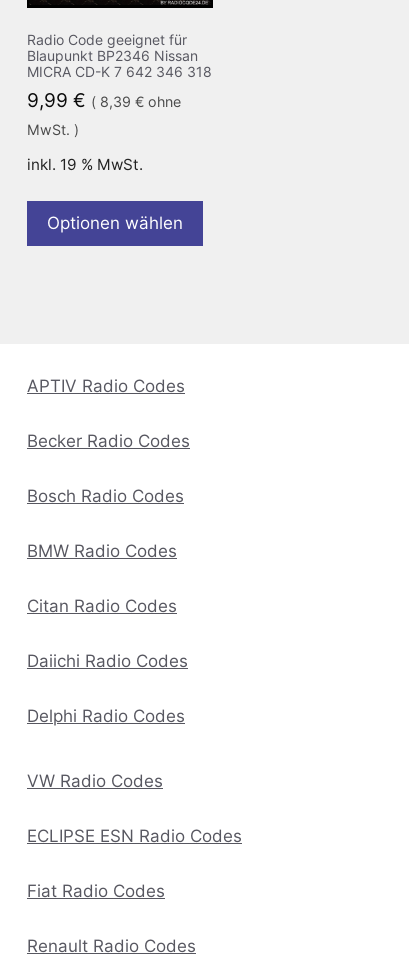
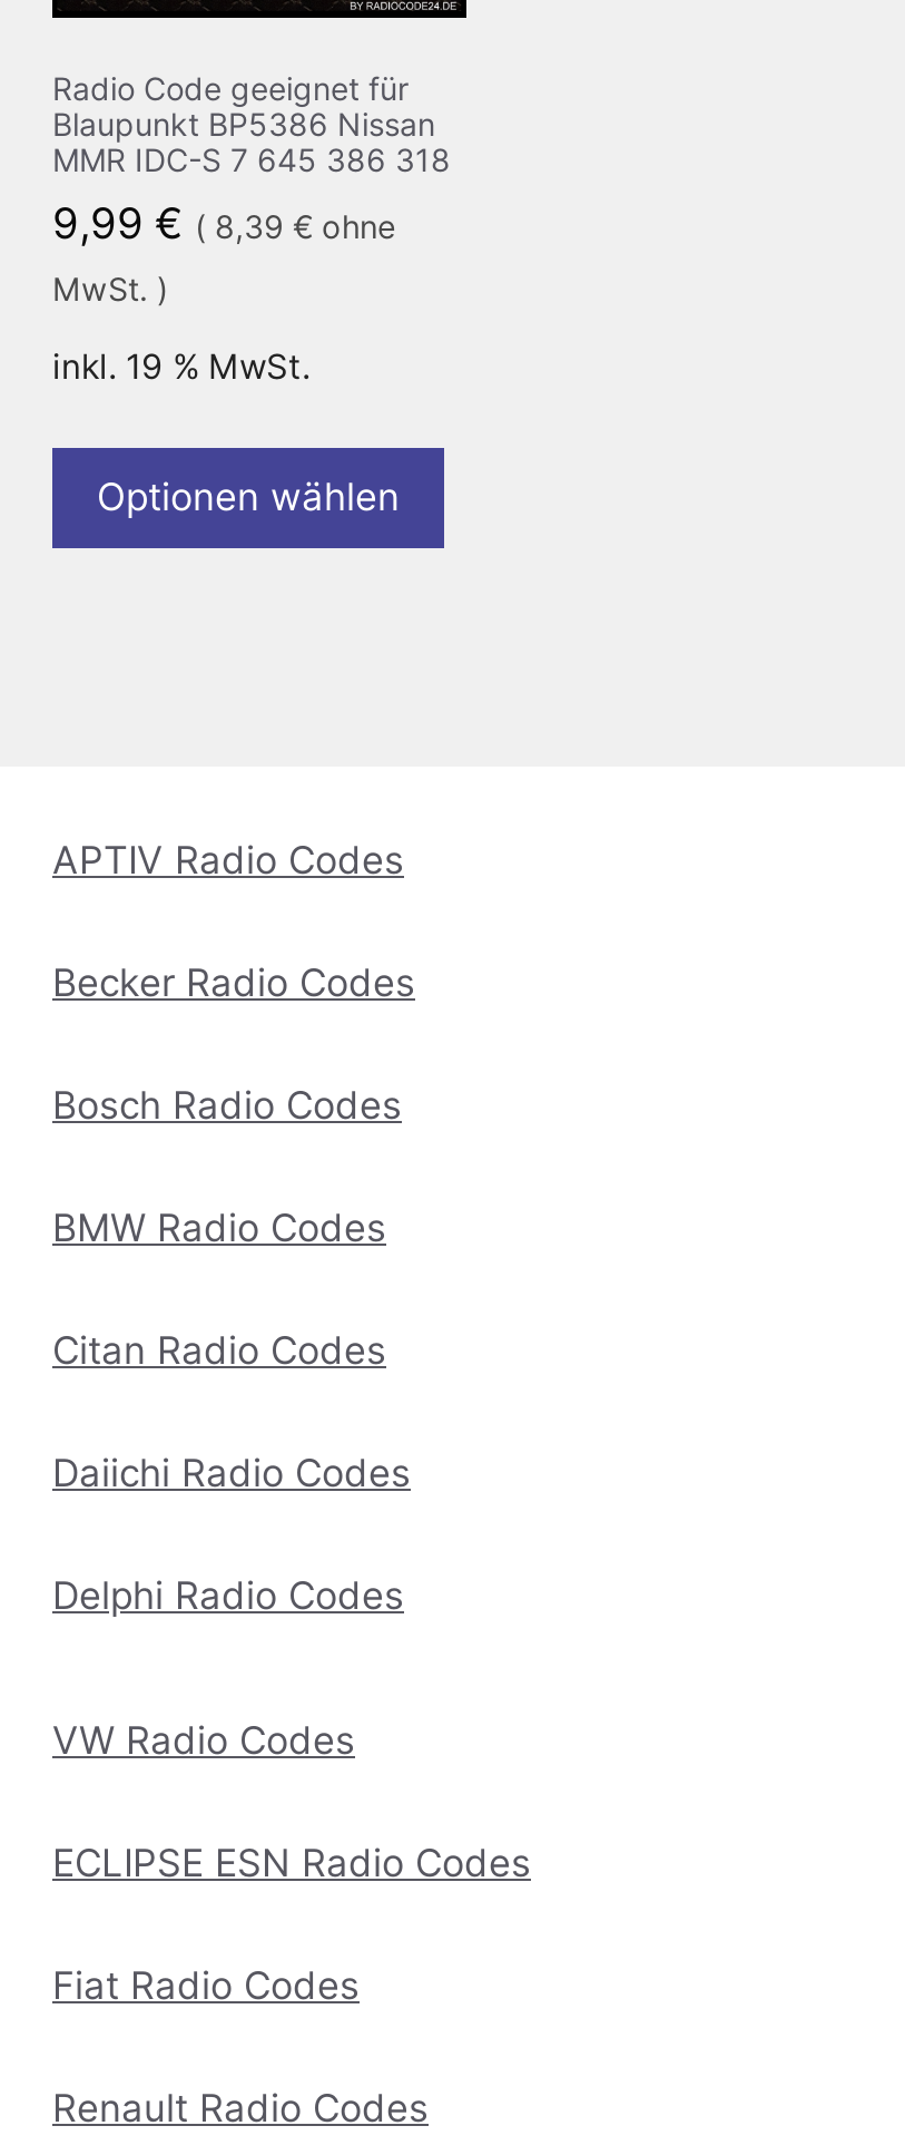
- Blaupunkt BP2346 Nissan
- MICRA CD-K 7 642 346 318
+ Blaupunkt BP5386 Nissan
+ MMR IDC-S 7 645 386 318
